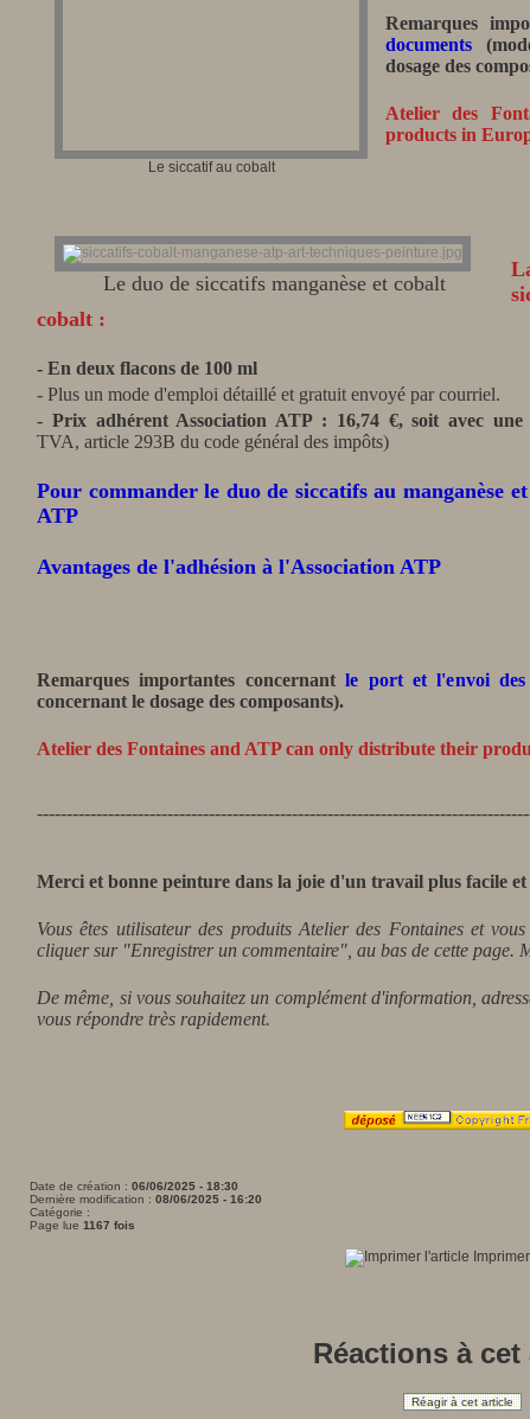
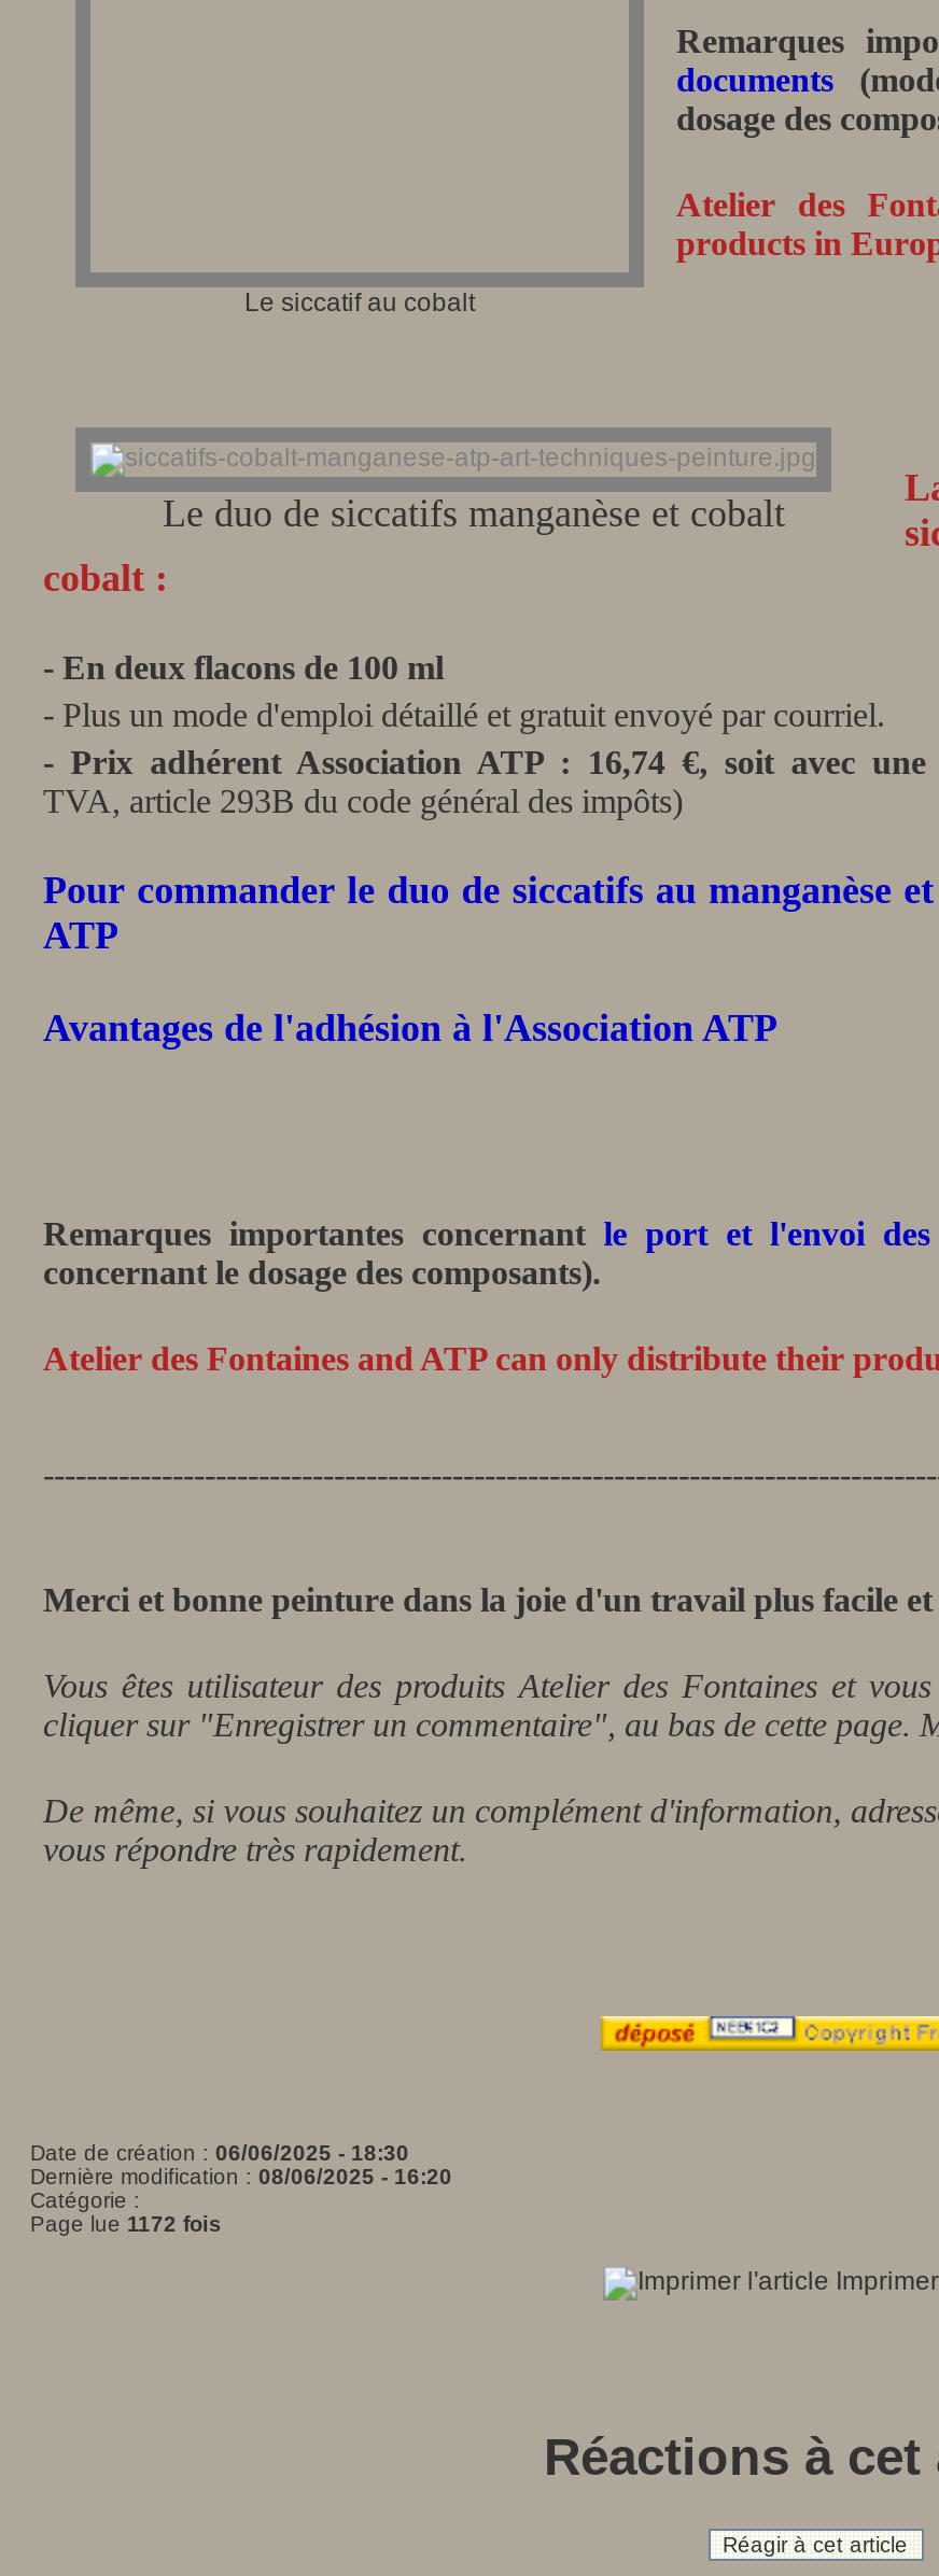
- Page lue 1167 fois
+ Page lue 1172 fois
